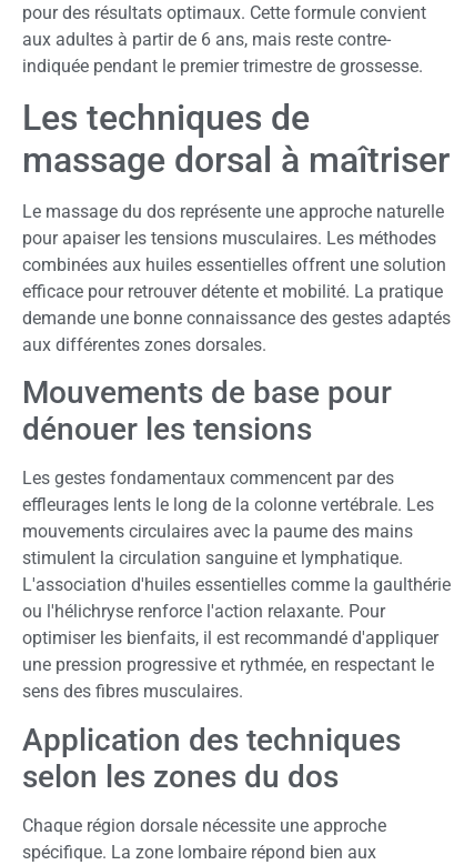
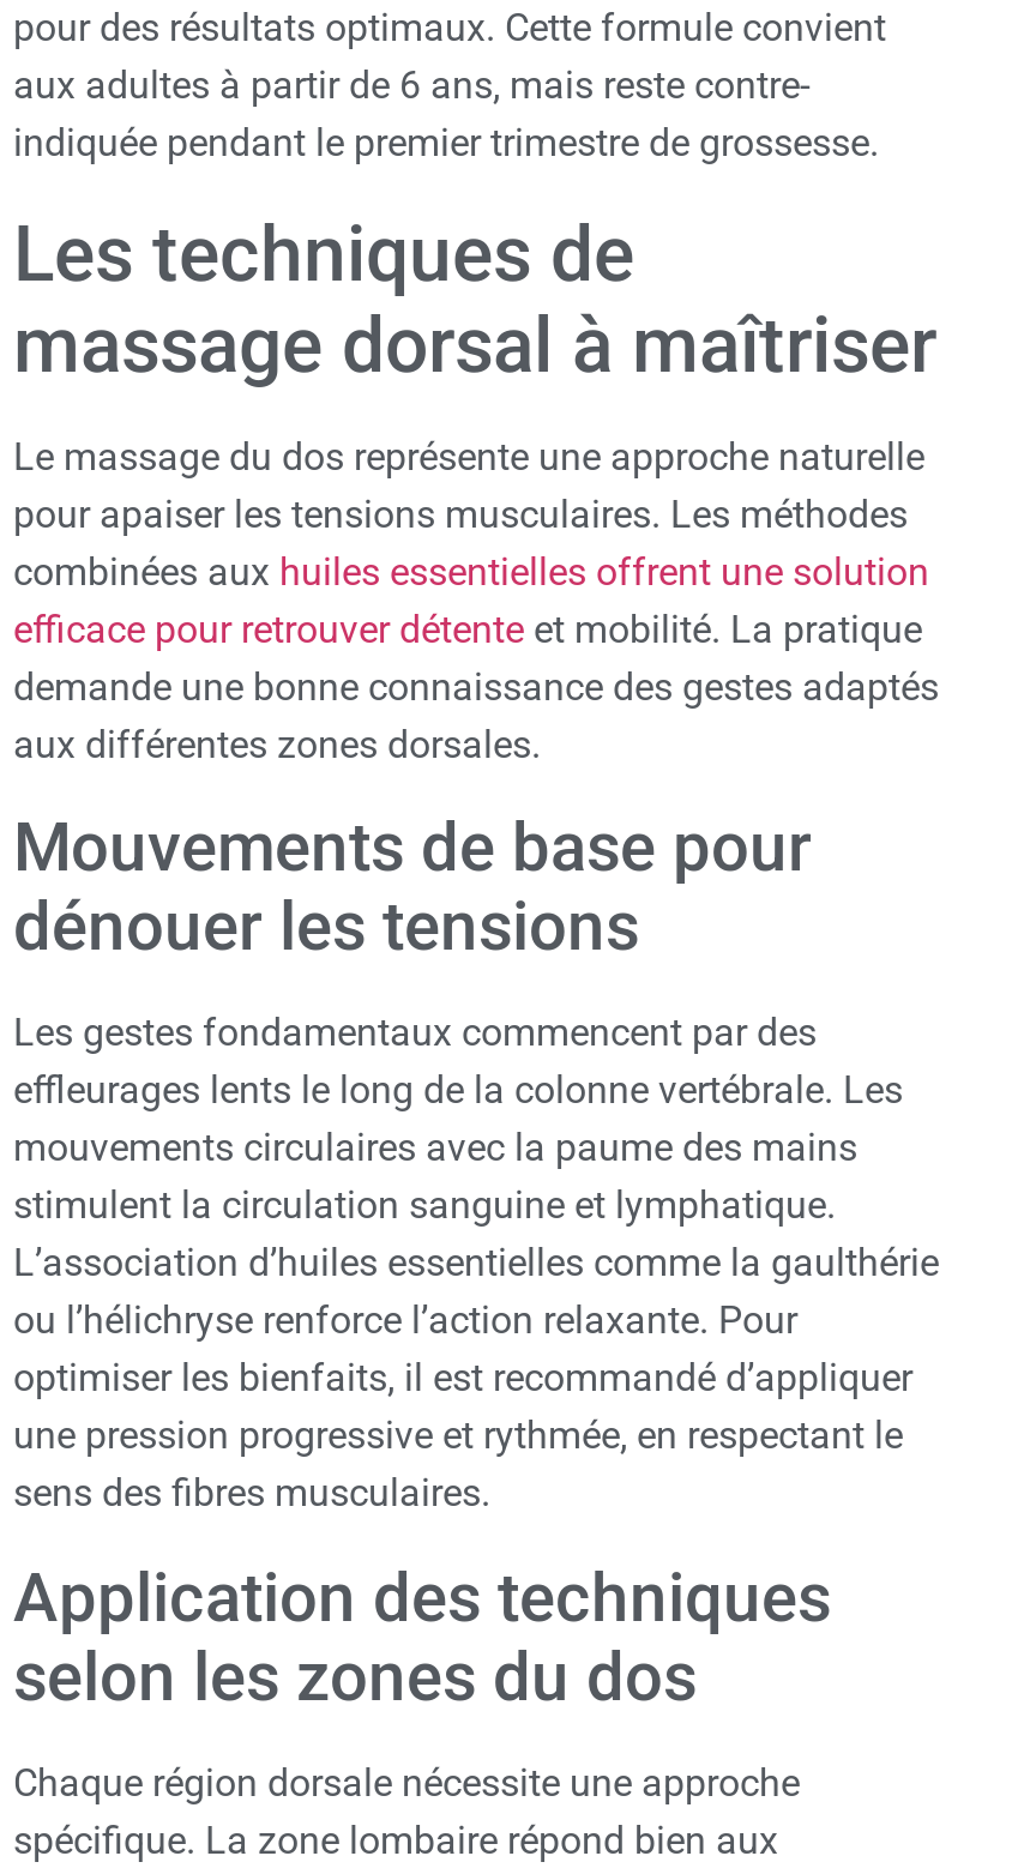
- L'association d'huiles essentielles comme la gaulthérie
+ L’association d’huiles essentielles comme la gaulthérie

- ou l'hélichryse renforce l'action relaxante. Pour
+ ou l’hélichryse renforce l’action relaxante. Pour

- optimiser les bienfaits, il est recommandé d'appliquer
+ optimiser les bienfaits, il est recommandé d’appliquer
